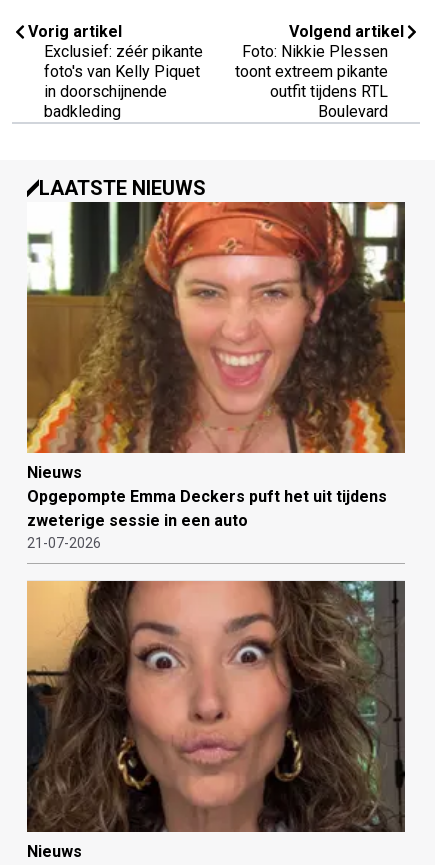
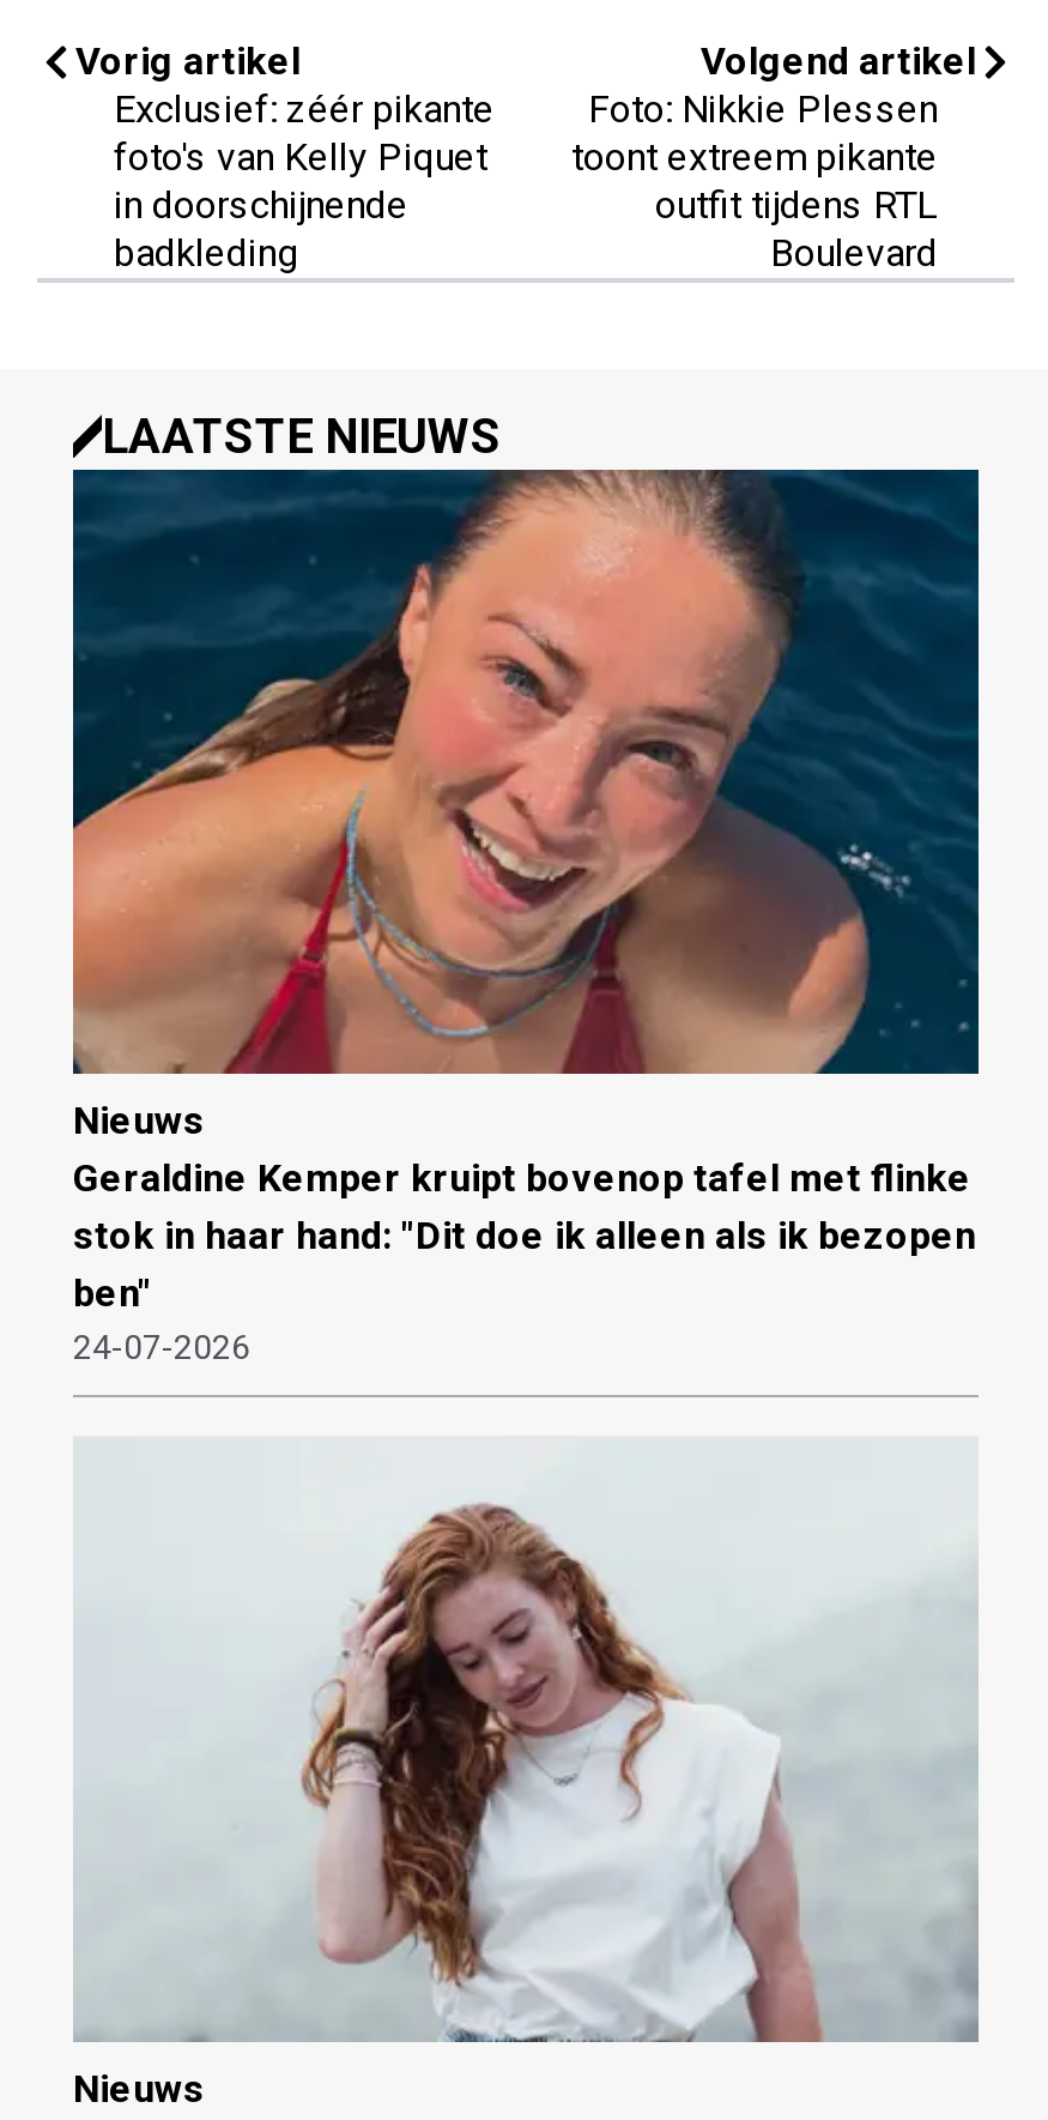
- [image]
- Opgepompte Emma Deckers puft het uit tijdens
- zweterige sessie in een auto
- 21-07-2026
+ [image]
+ Geraldine Kemper kruipt bovenop tafel met flinke
+ stok in haar hand: "Dit doe ik alleen als ik bezopen
+ ben"
+ 24-07-2026

- [image]
+ [image]
